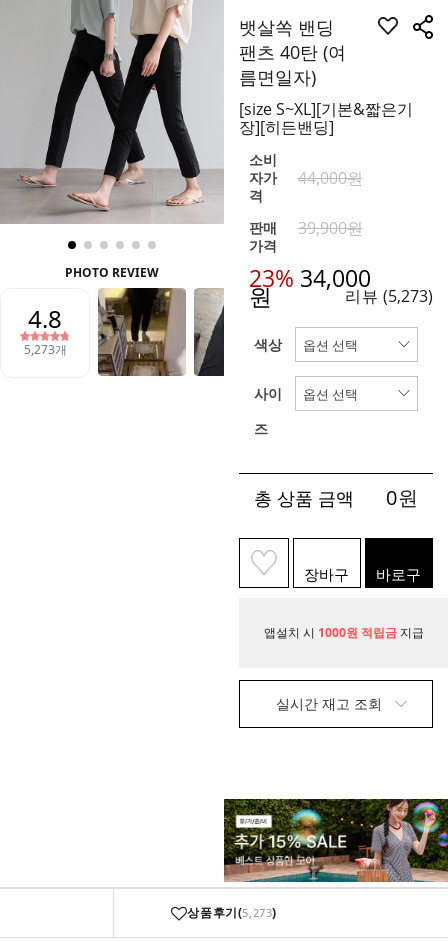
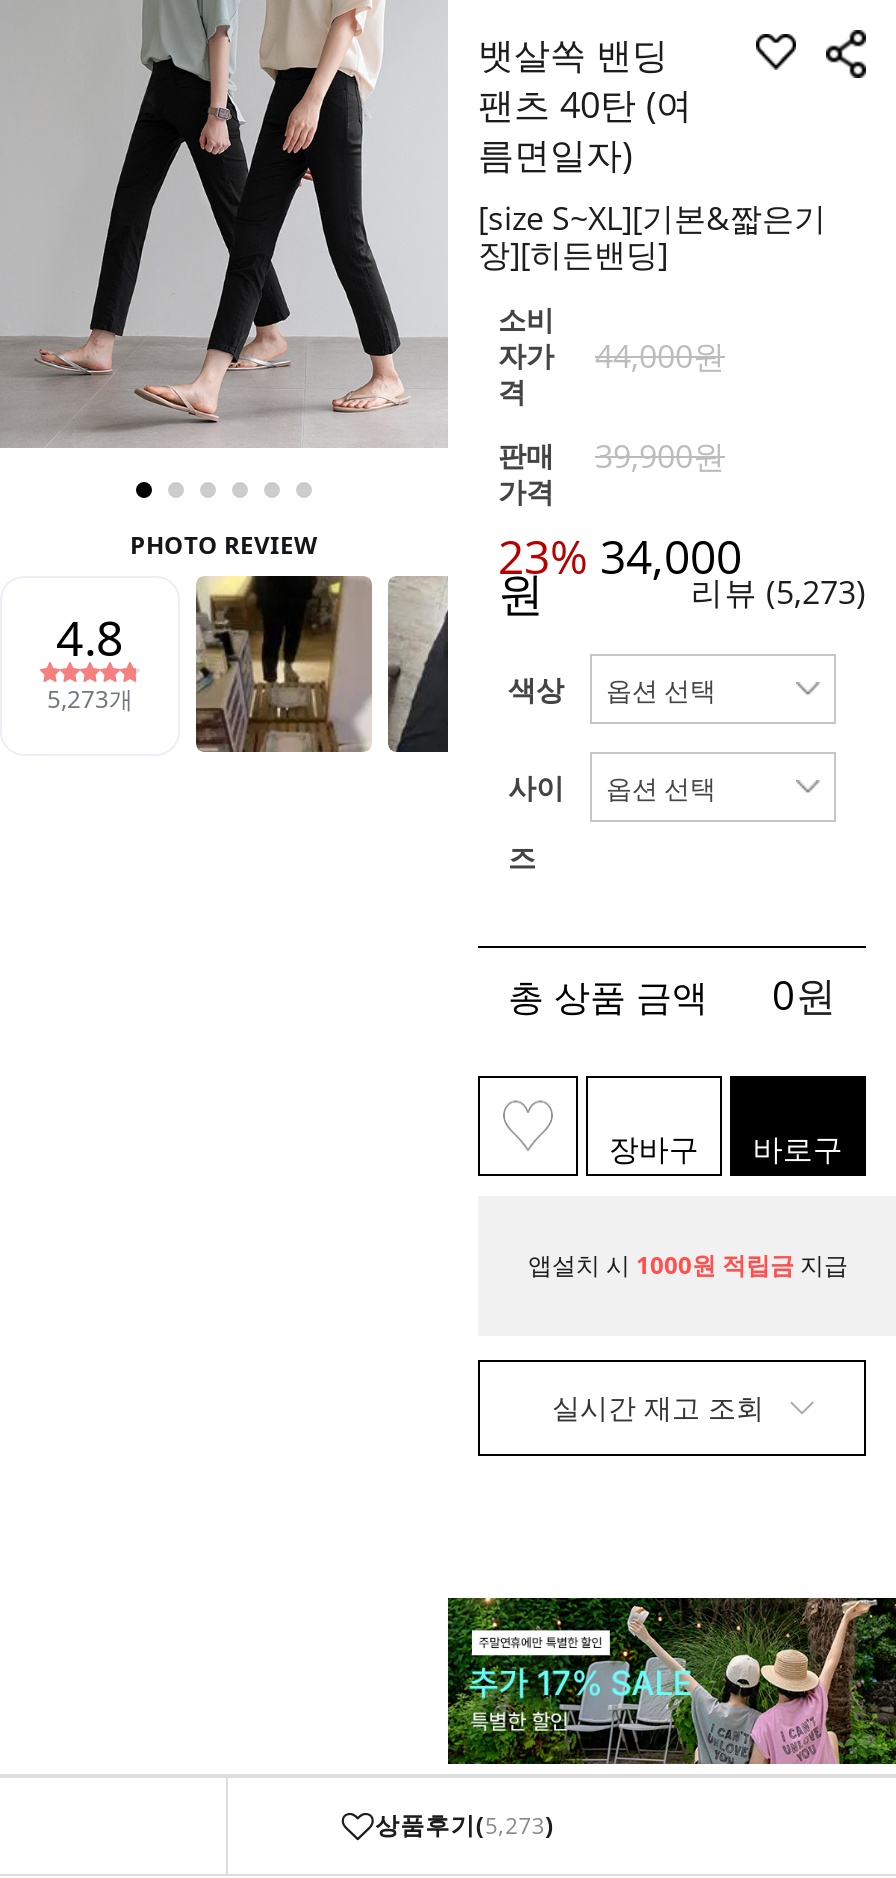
- [image]
+ [image]
